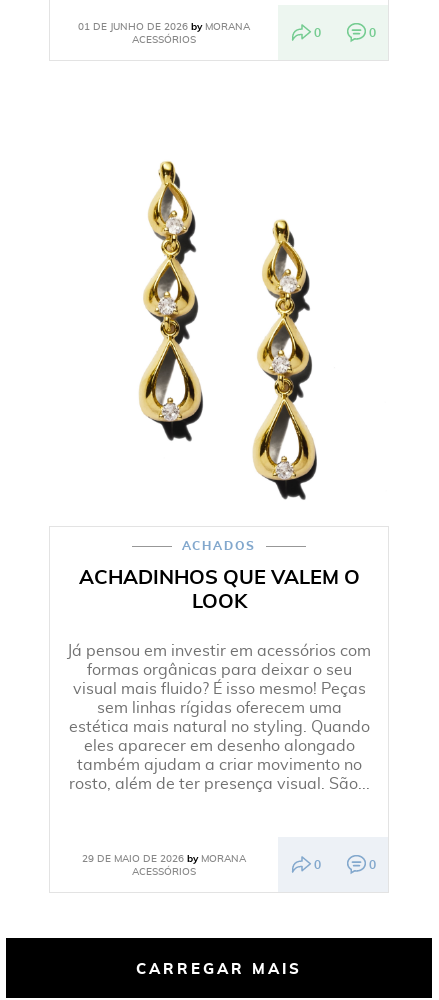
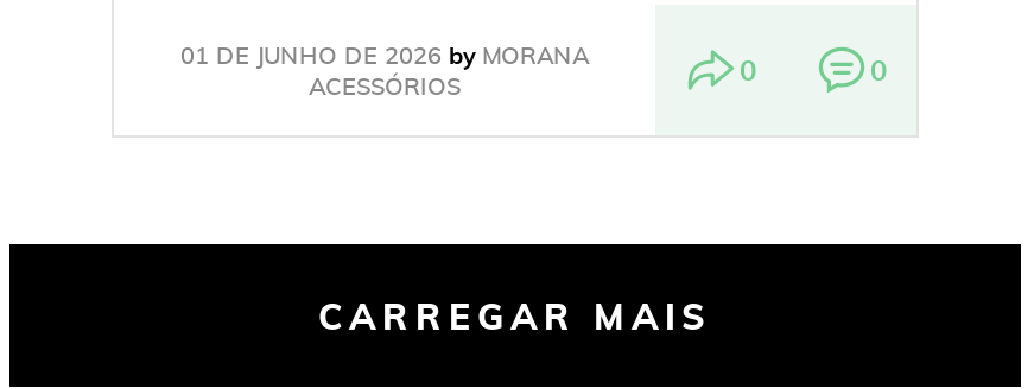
- [image]

- [image]
- ACHADOS

- ACHADINHOS QUE VALEM O
- LOOK

- Já pensou em investir em acessórios com
- formas orgânicas para deixar o seu
- visual mais fluido? É isso mesmo! Peças
- sem linhas rígidas oferecem uma
- estética mais natural no styling. Quando
- eles aparecer em desenho alongado
- também ajudam a criar movimento no
- rosto, além de ter presença visual. São...

- 29 DE MAIO DE 2026 by MORANA
- ACESSÓRIOS
- 0
- 0
